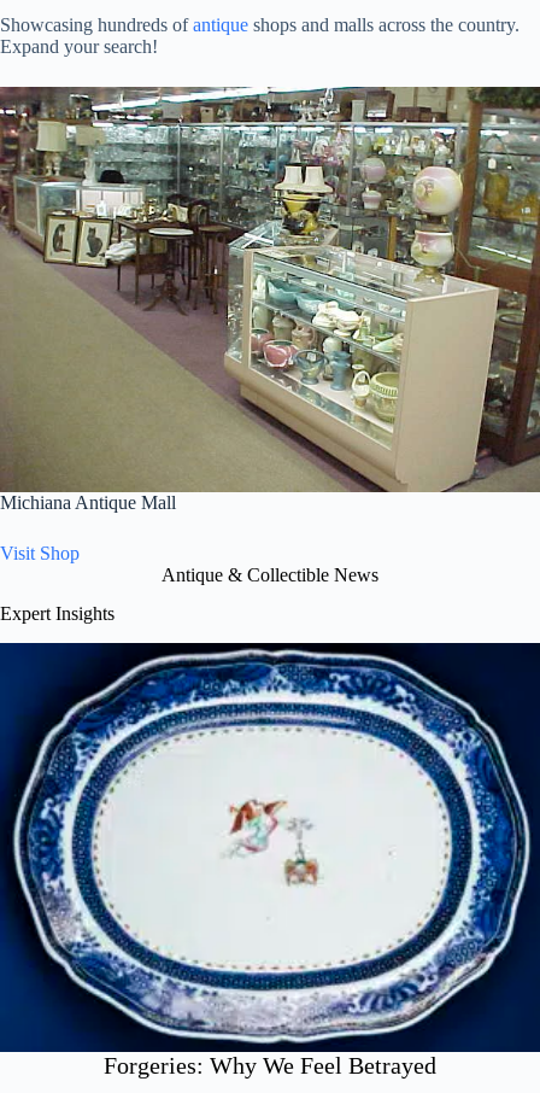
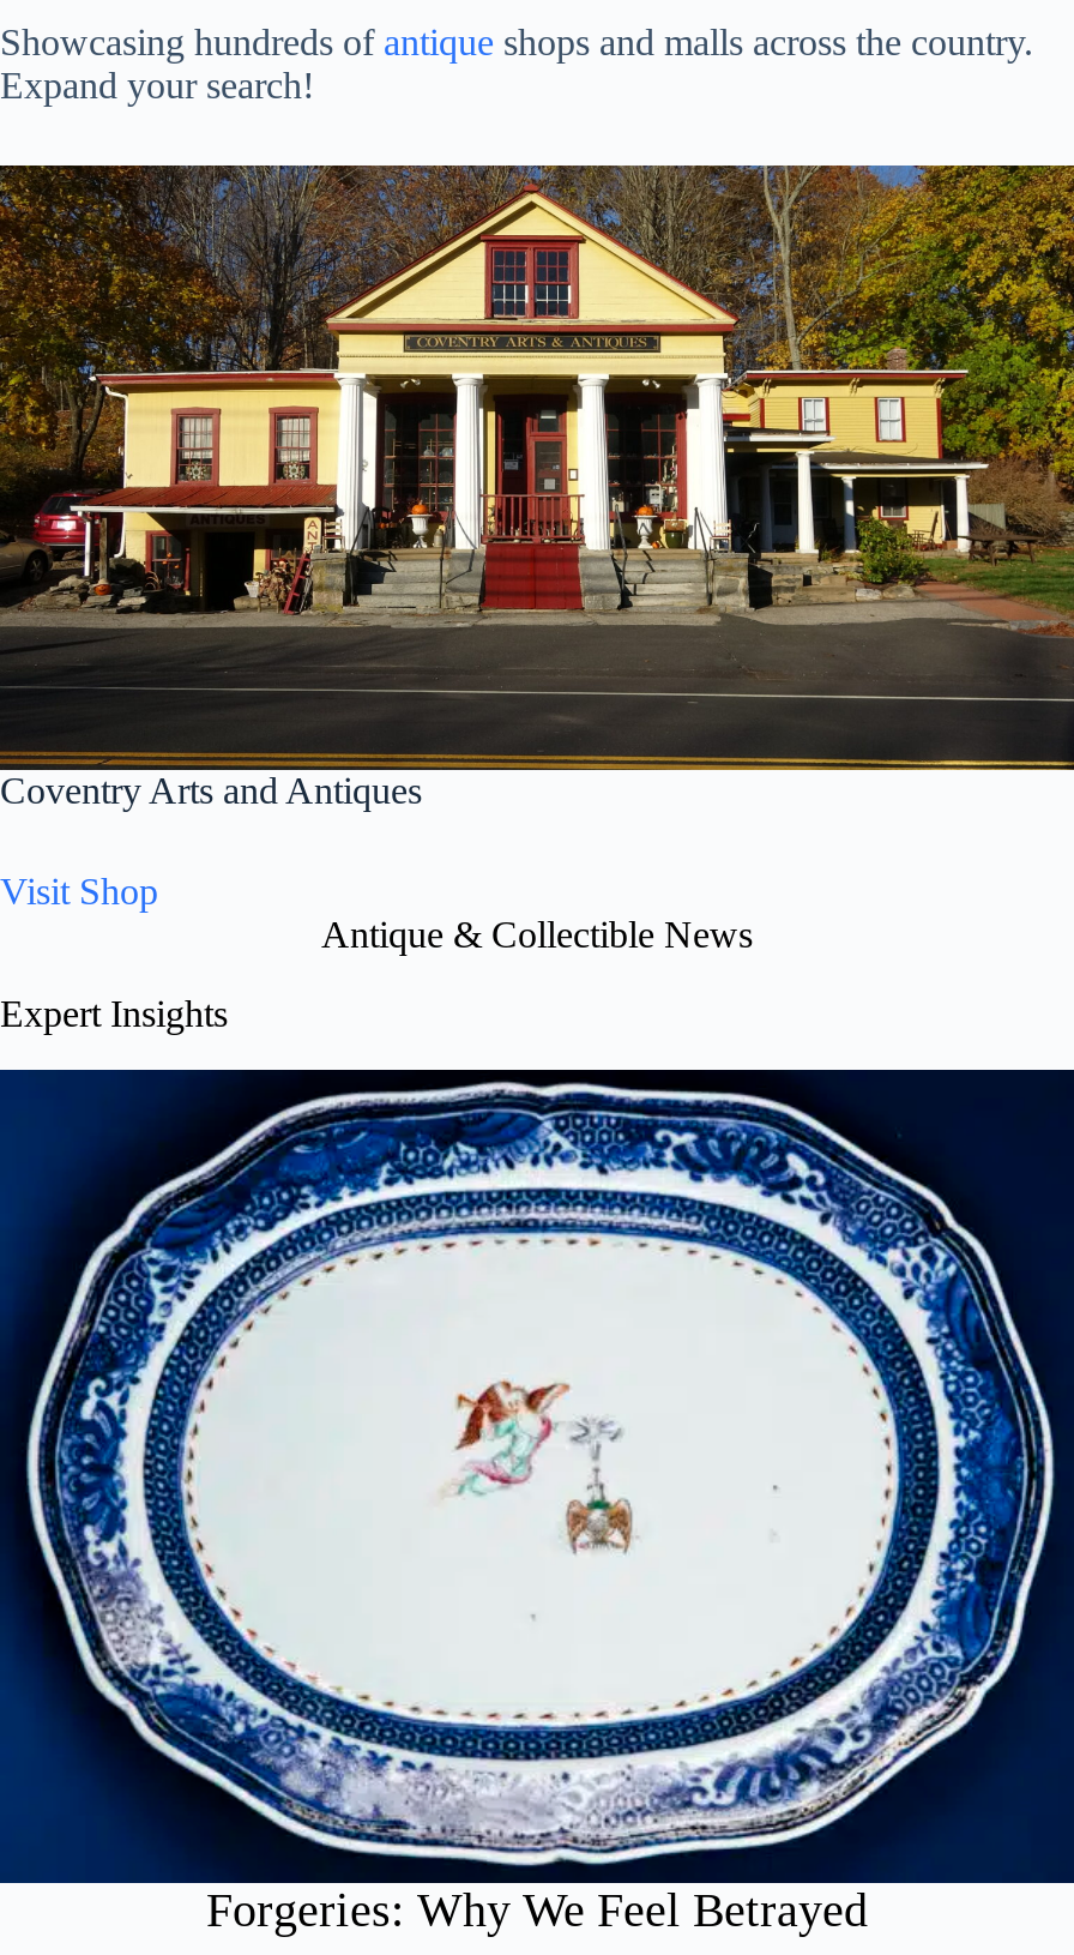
- [image]
- Michiana Antique Mall
+ [image]
+ Coventry Arts and Antiques
